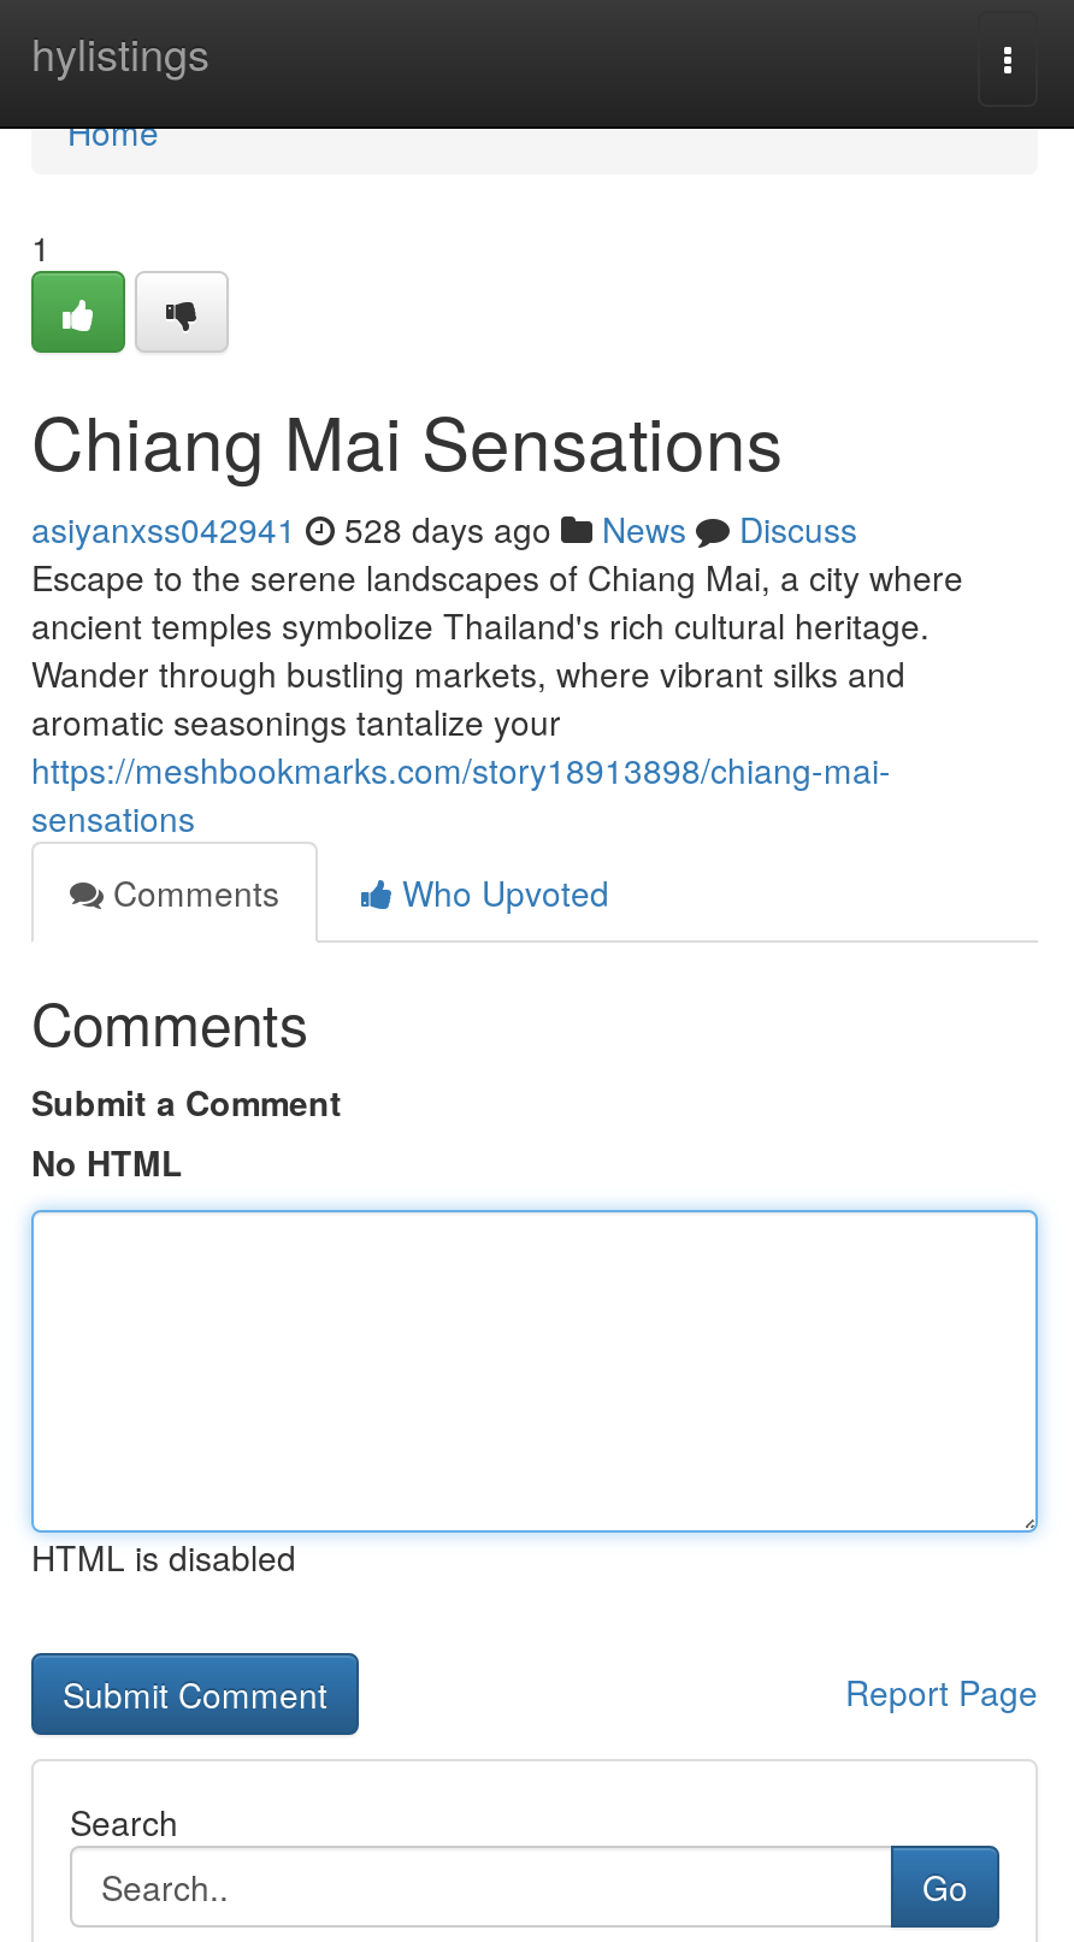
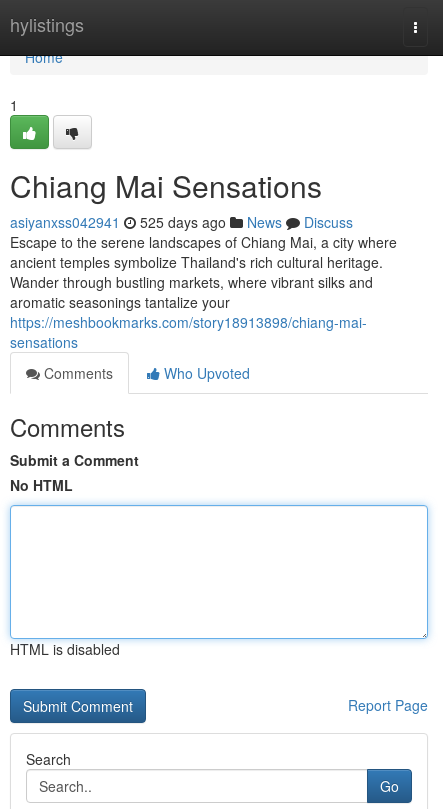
- asiyanxss042941 528 days ago News Discuss
+ asiyanxss042941 525 days ago News Discuss
